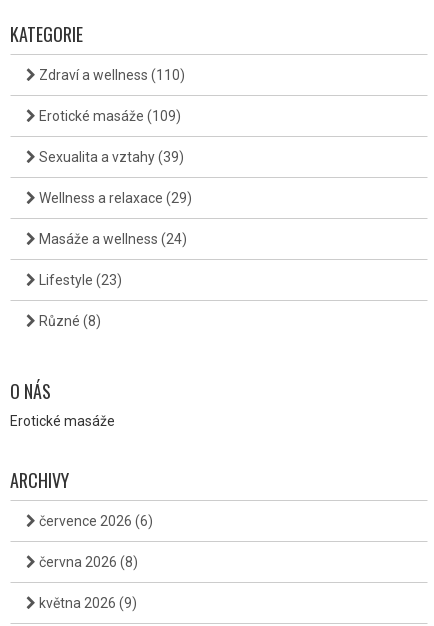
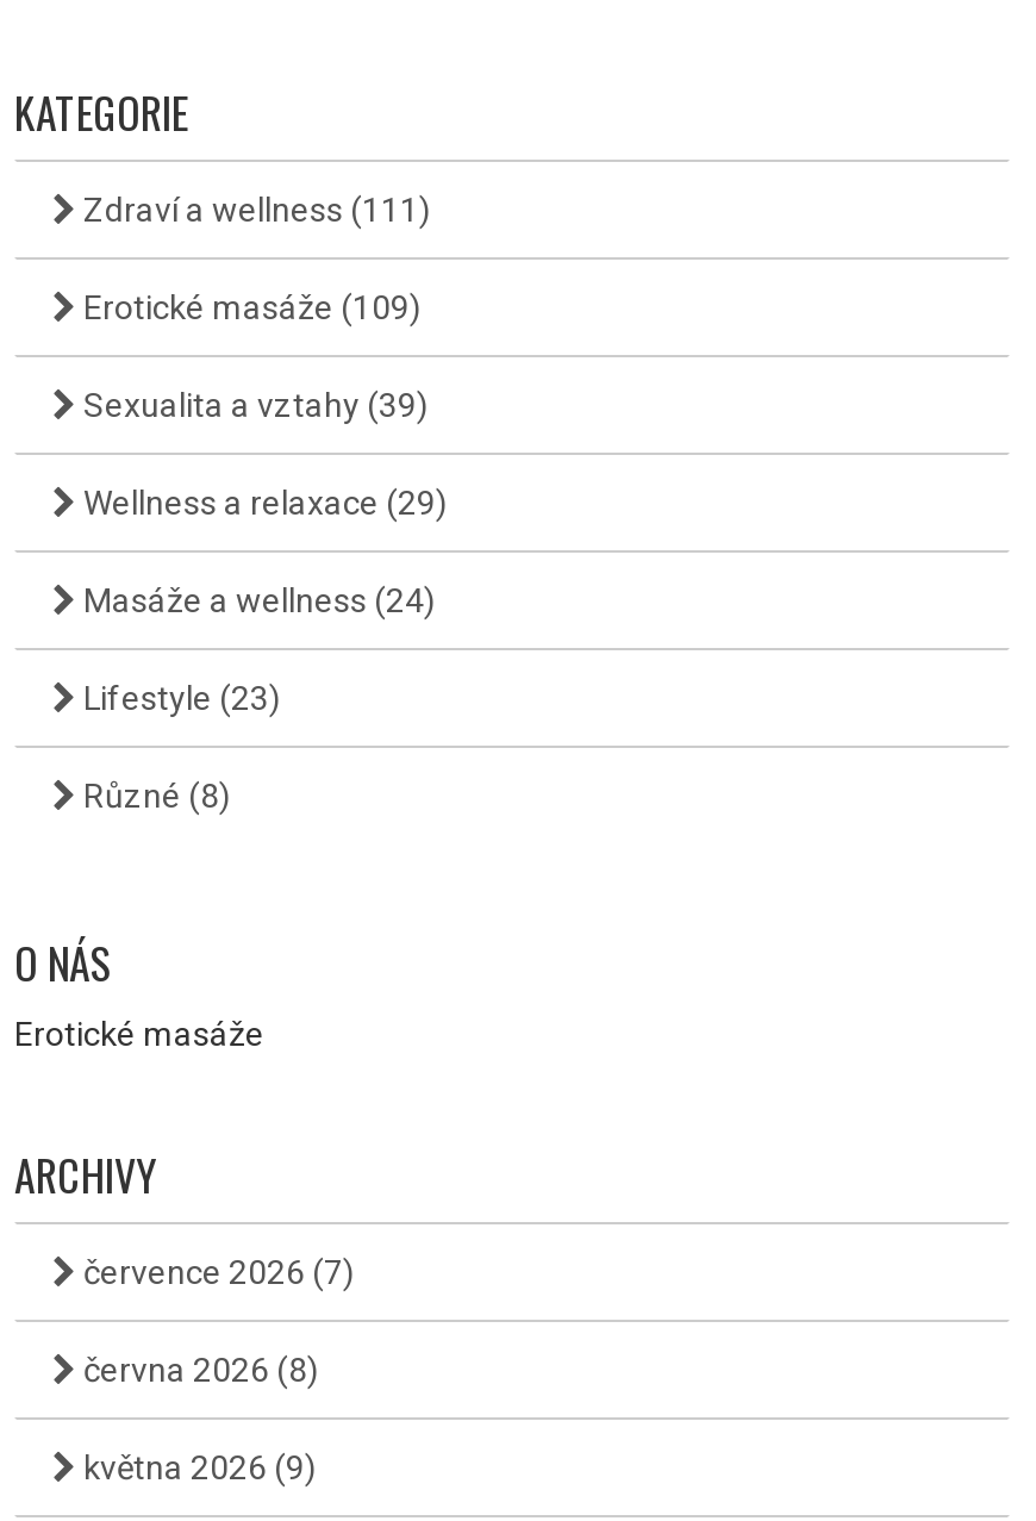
- Zdraví a wellness (110)
+ Zdraví a wellness (111)

- července 2026 (6)
+ července 2026 (7)
